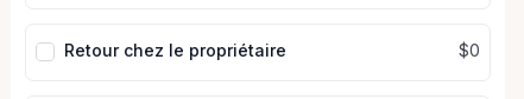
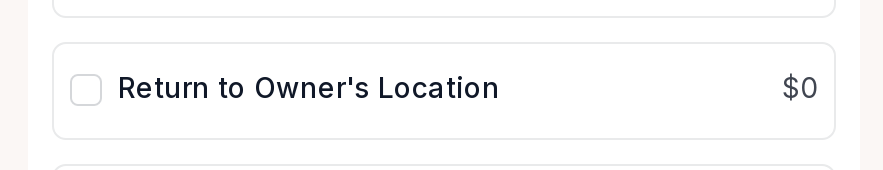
- Retour chez le propriétaire
+ Return to Owner's Location
